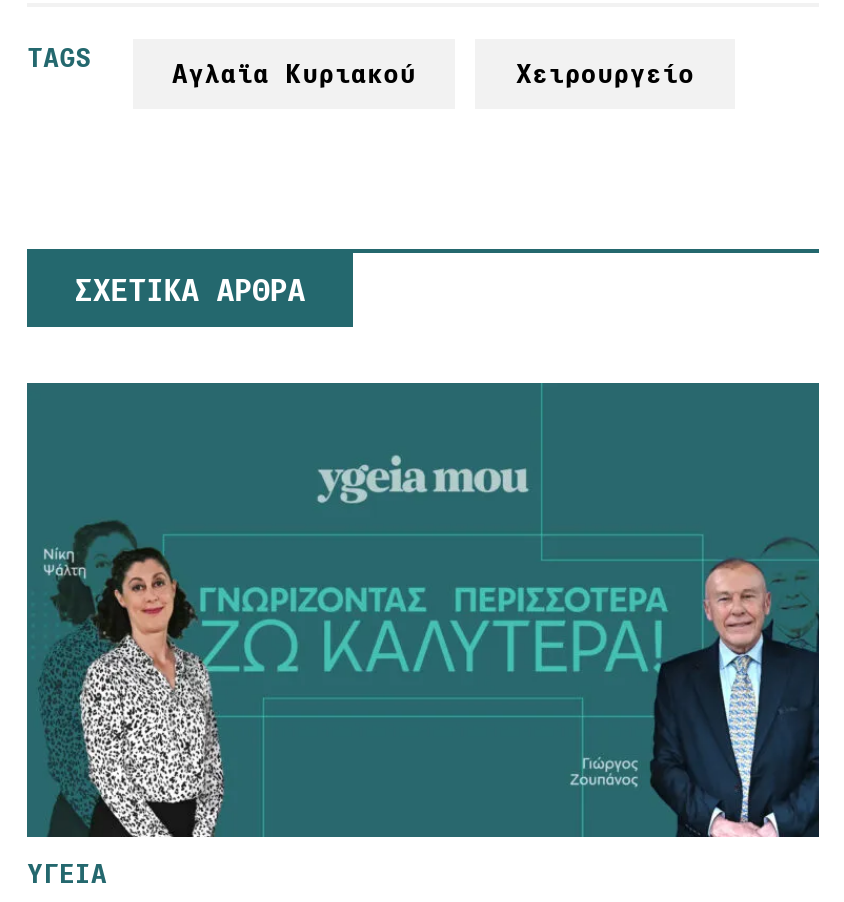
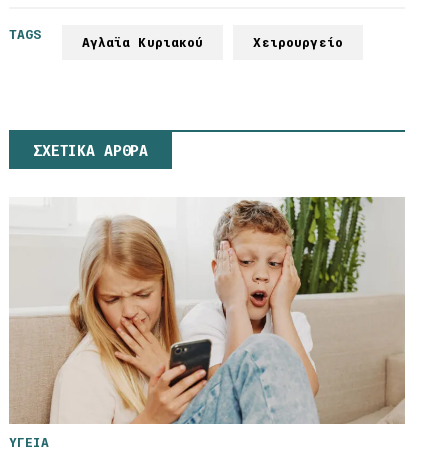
- [image]
+ [image]
